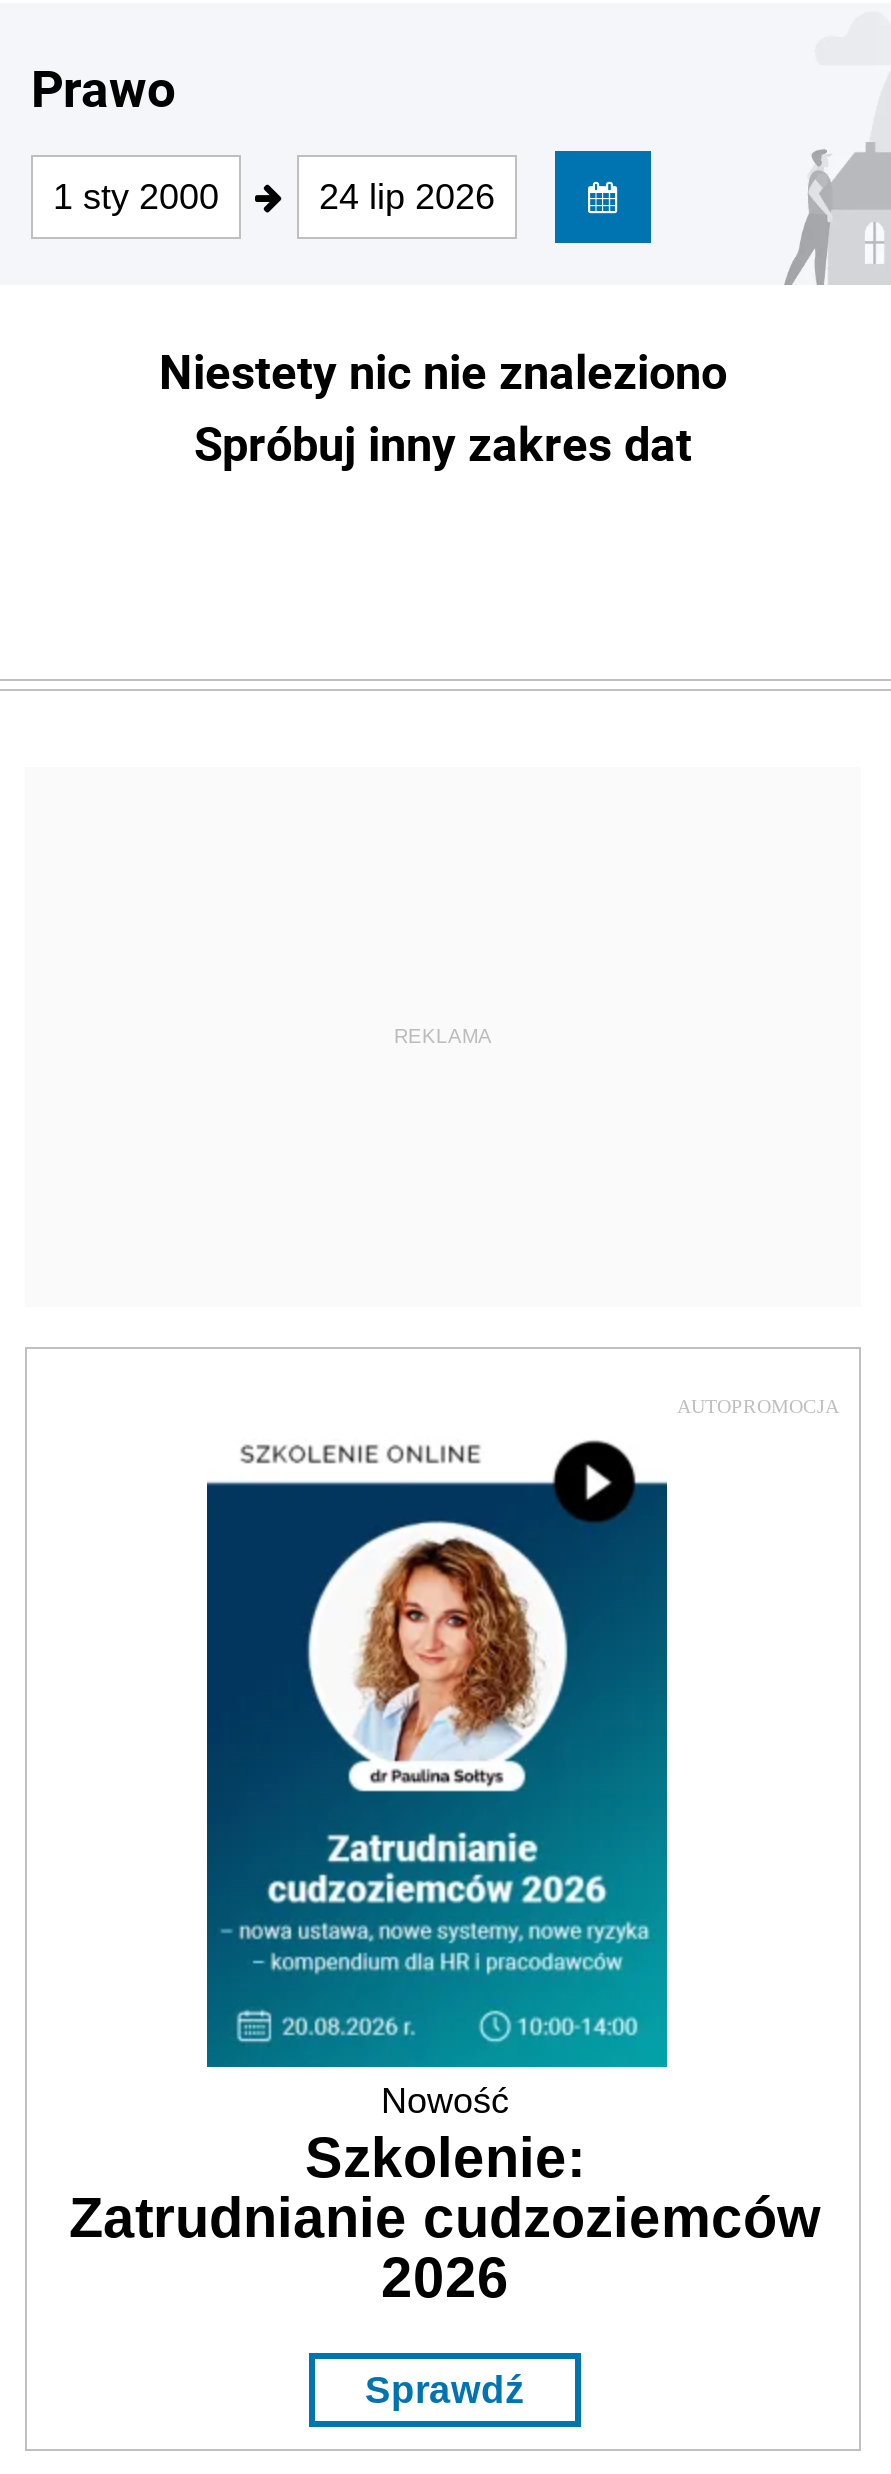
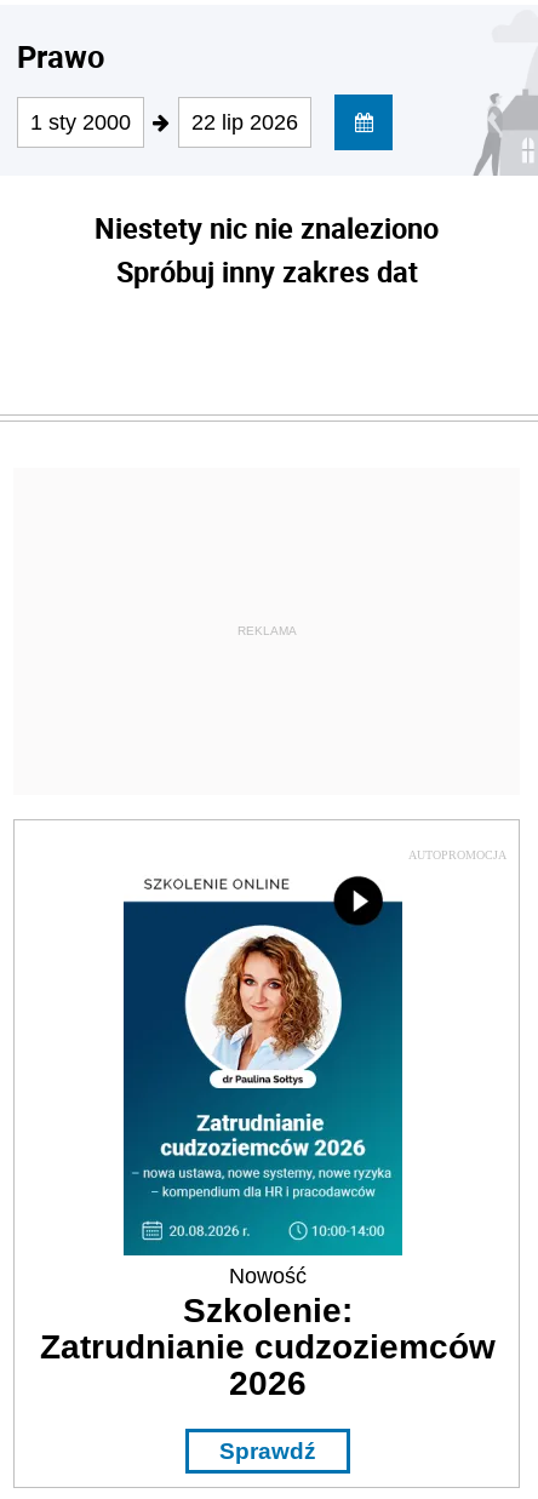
- 24 lip 2026
+ 22 lip 2026
